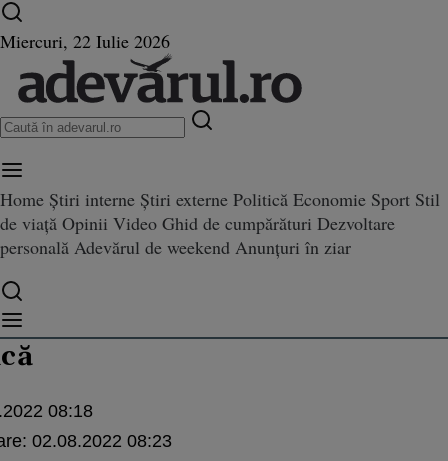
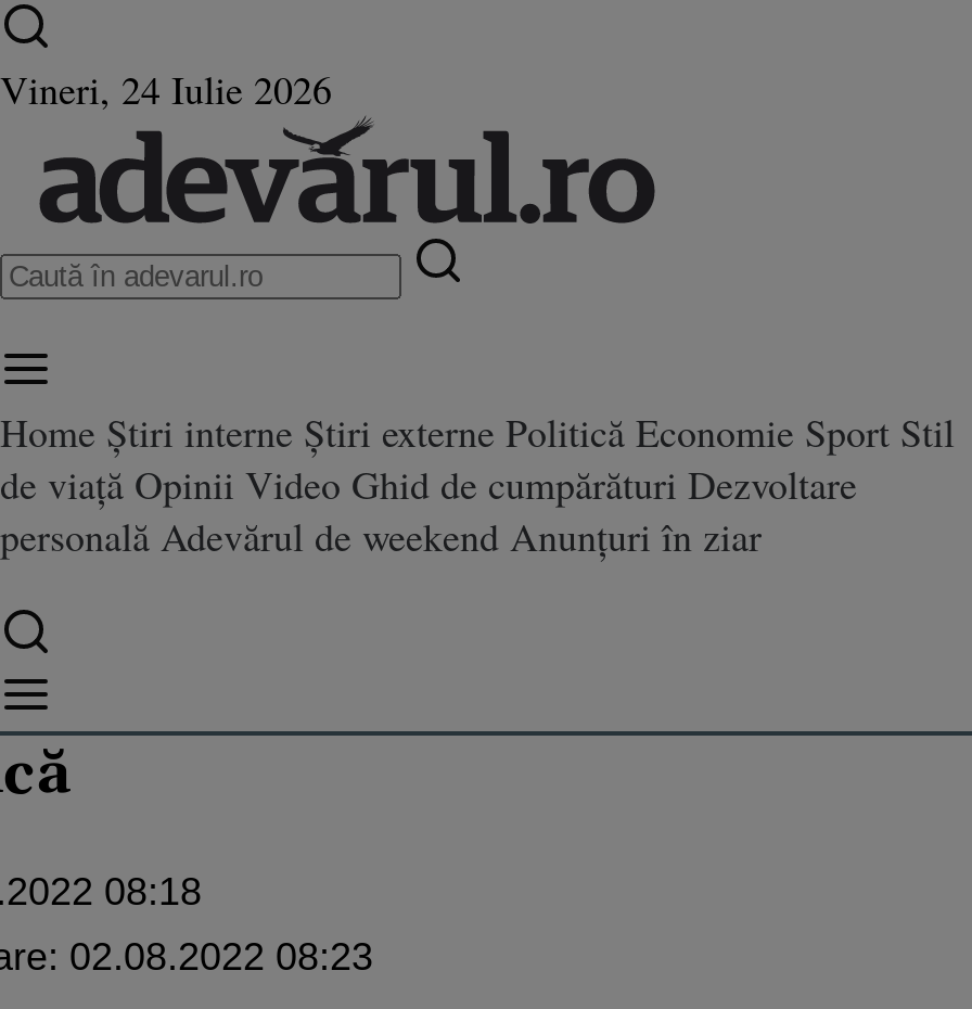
- Miercuri, 22 Iulie 2026
+ Vineri, 24 Iulie 2026
